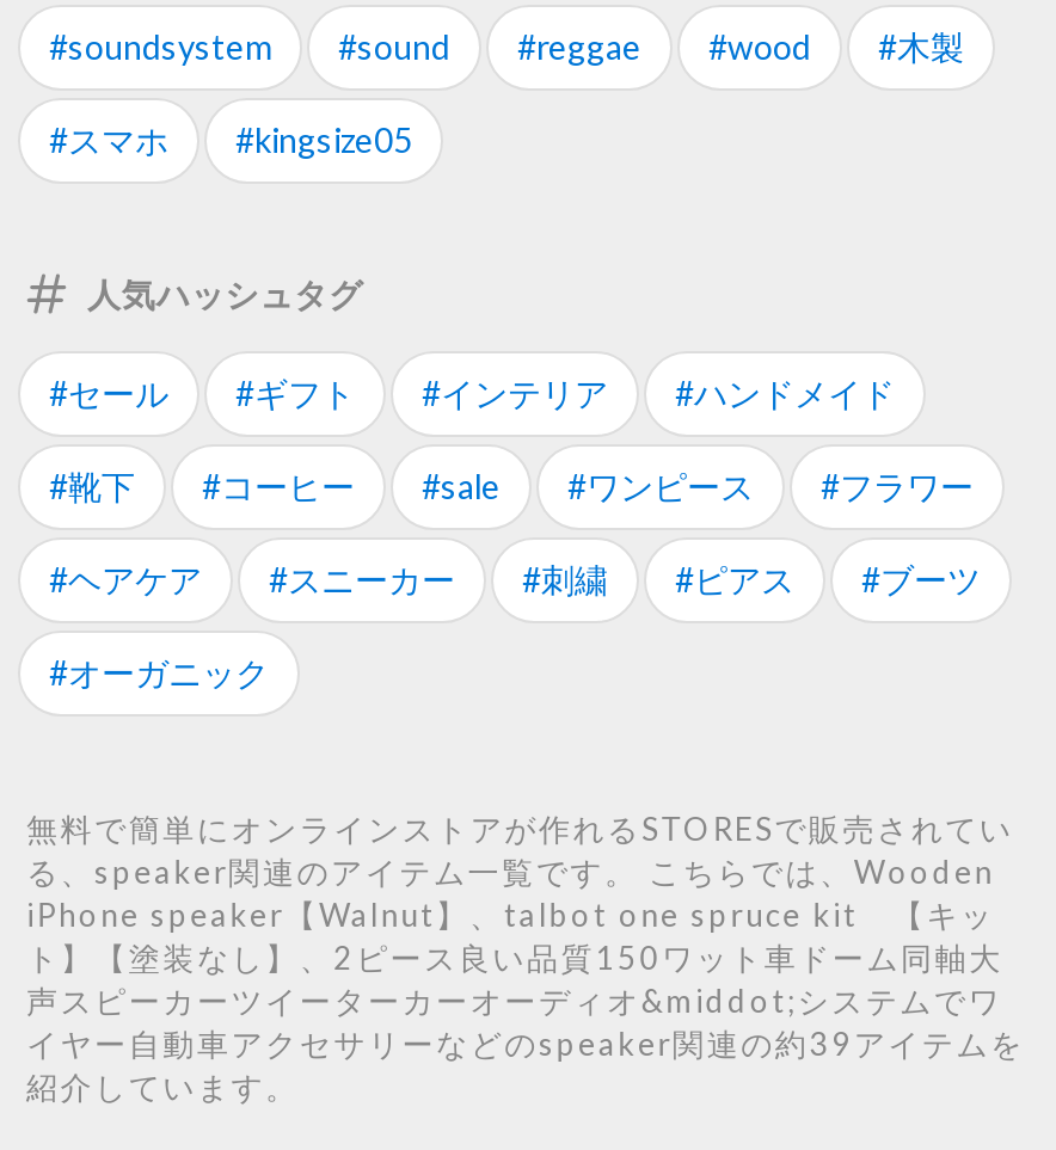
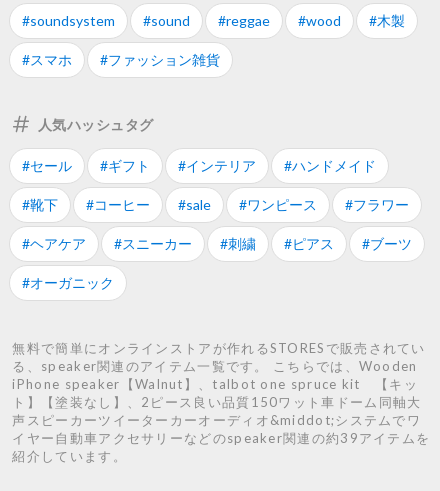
- #kingsize05
+ #ファッション雑貨
